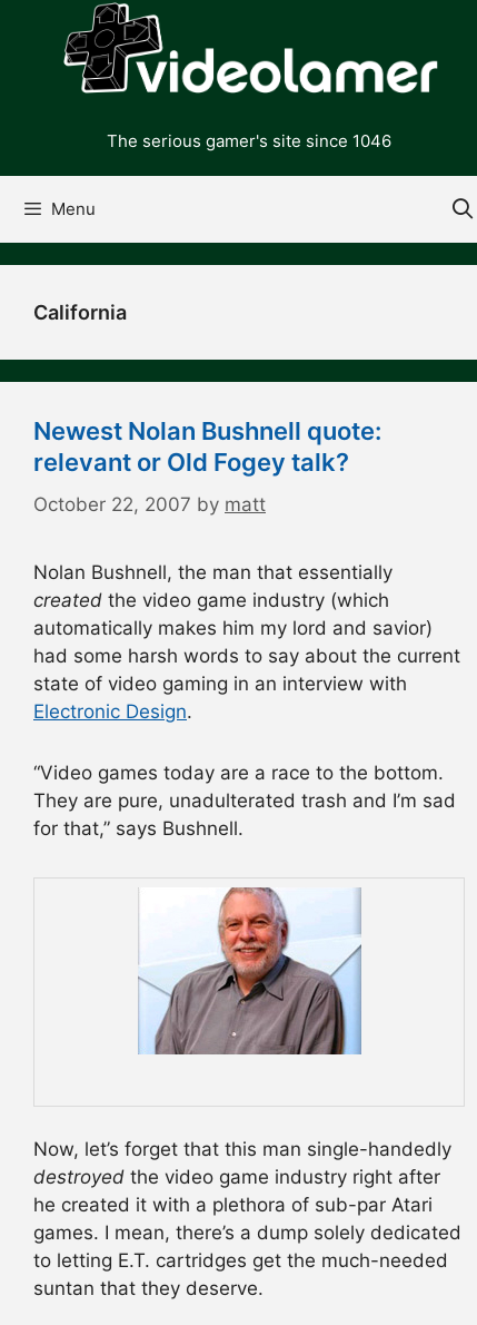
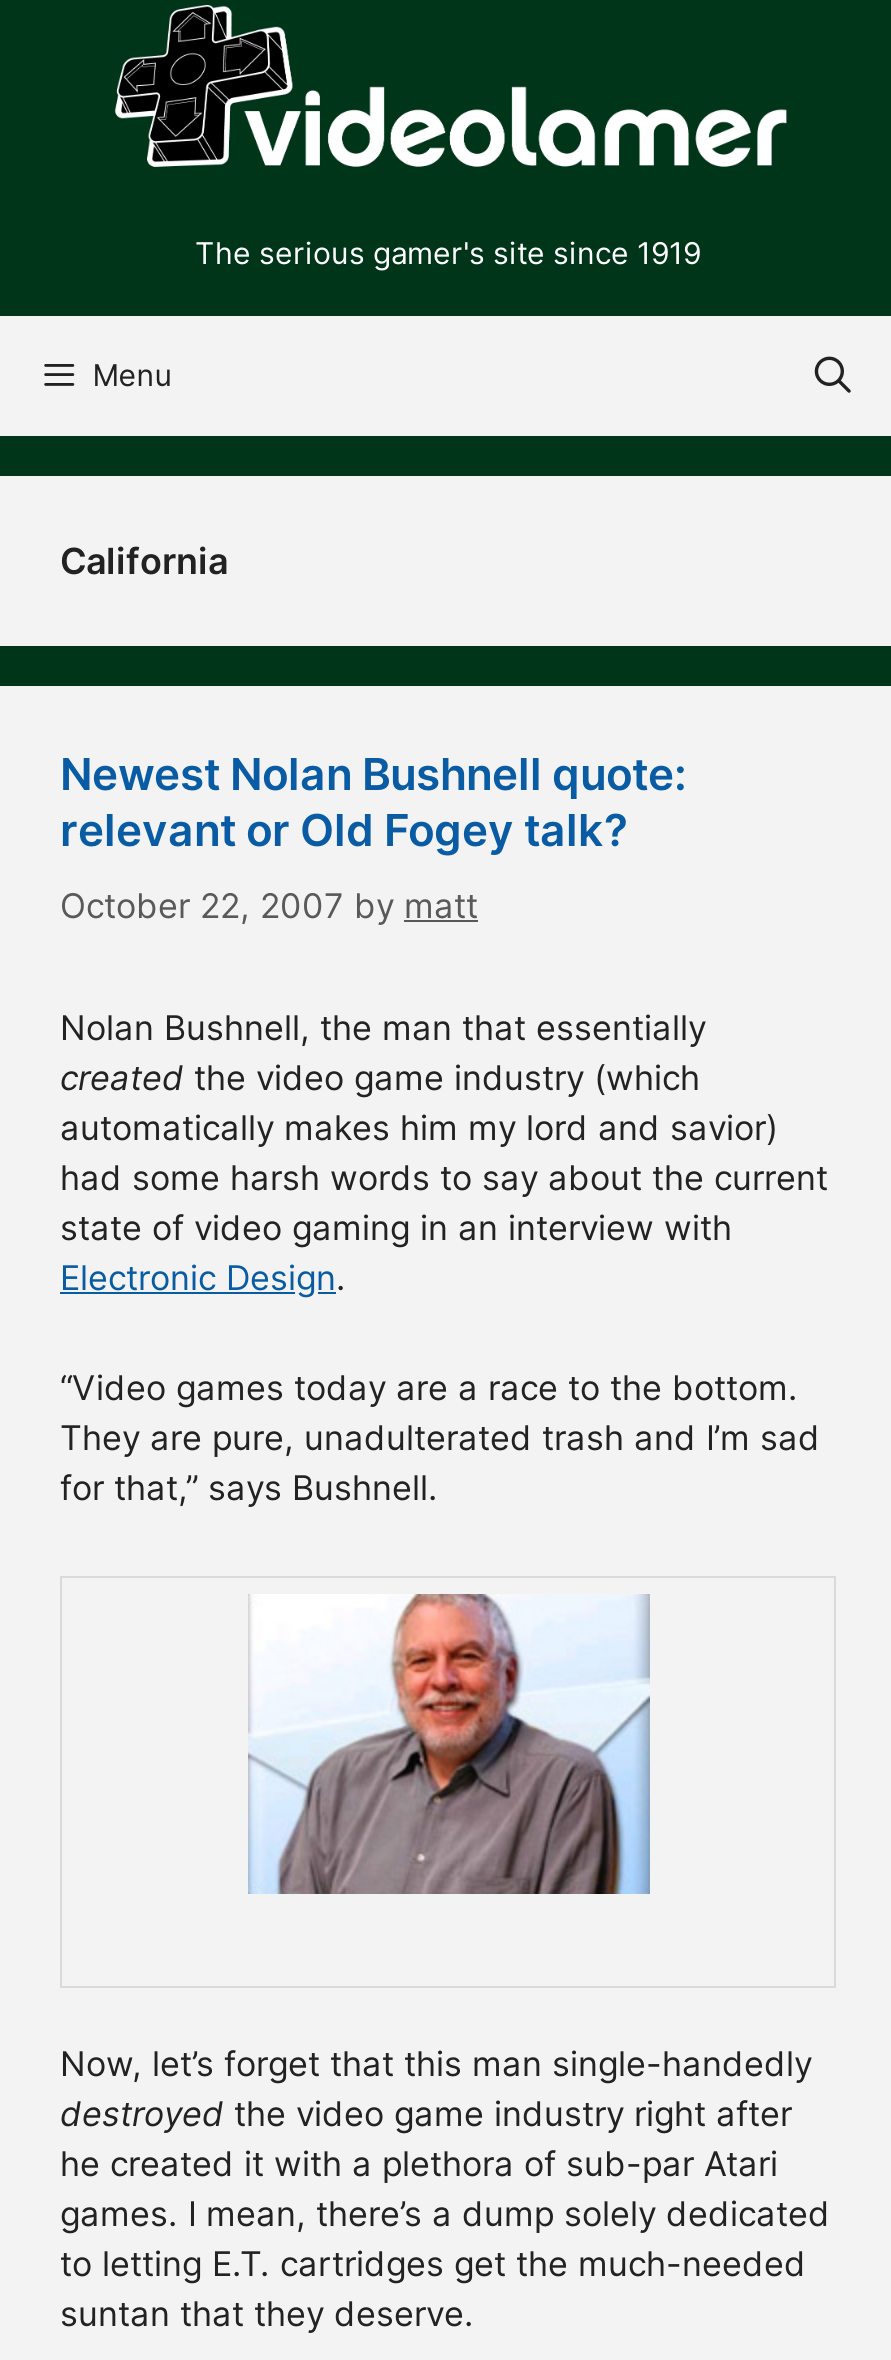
- The serious gamer's site since 1046
+ The serious gamer's site since 1919
